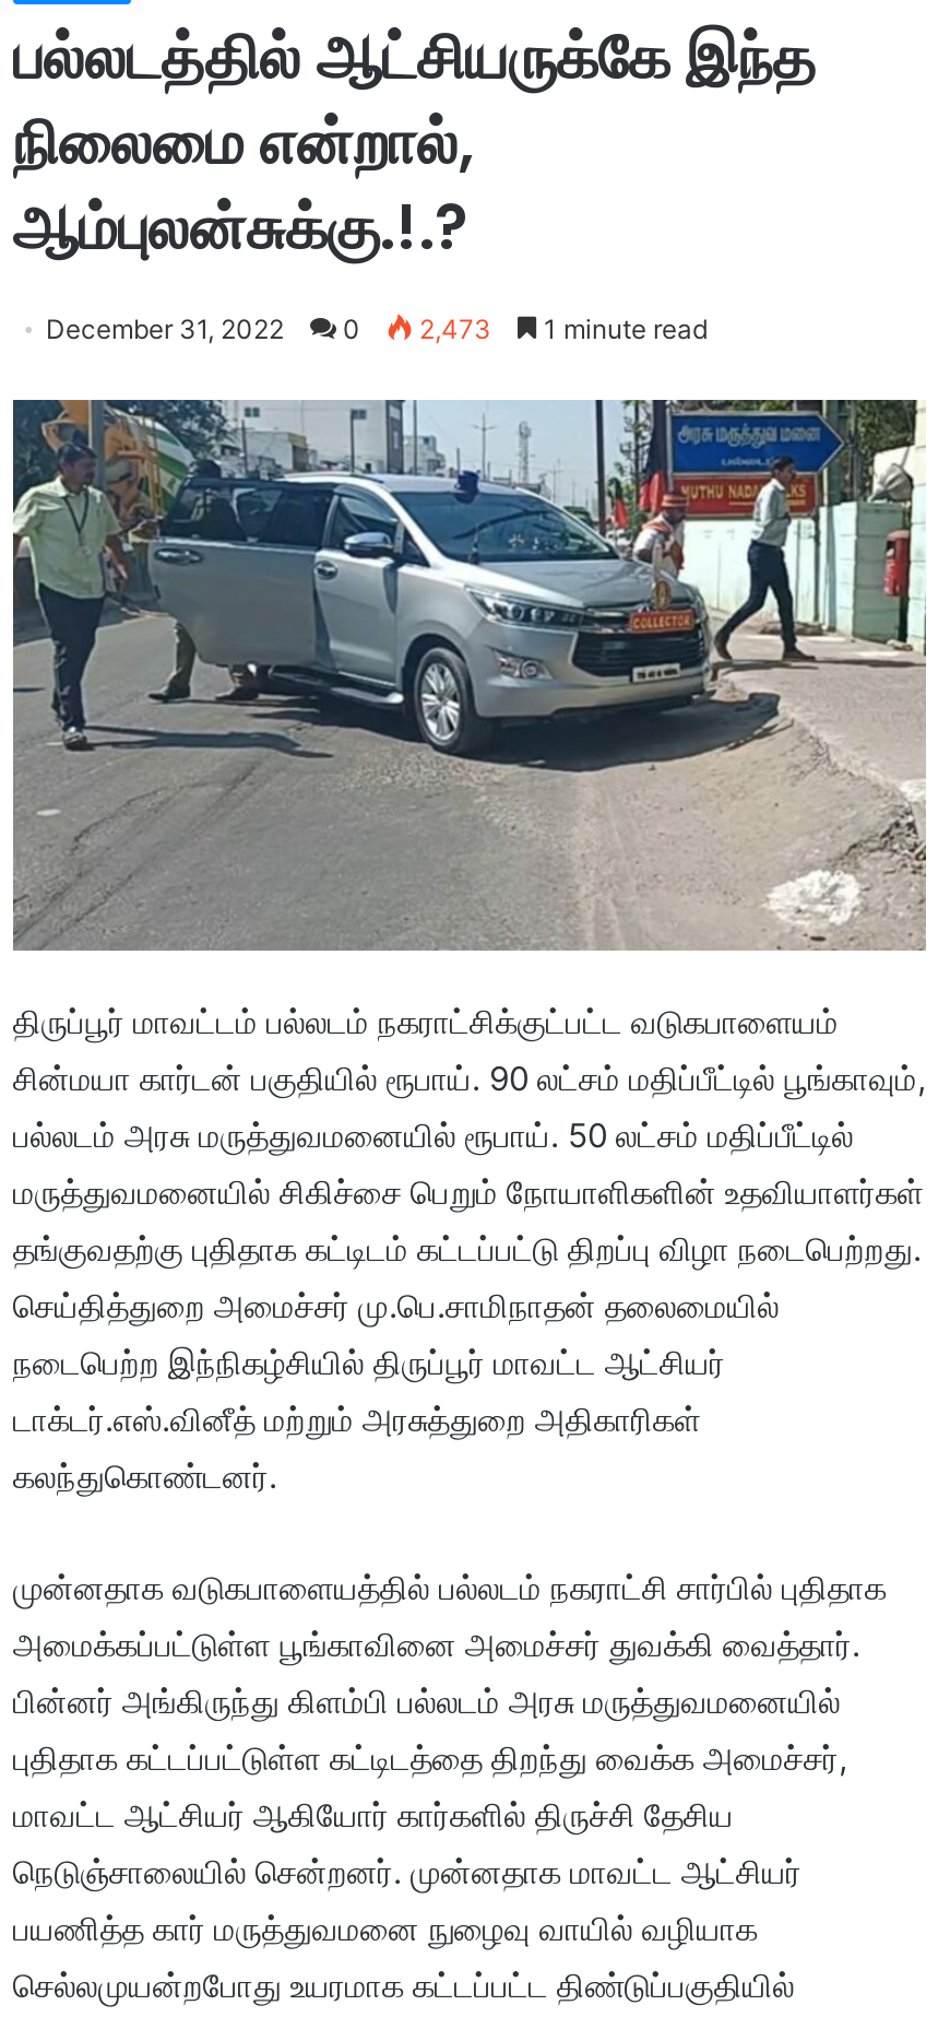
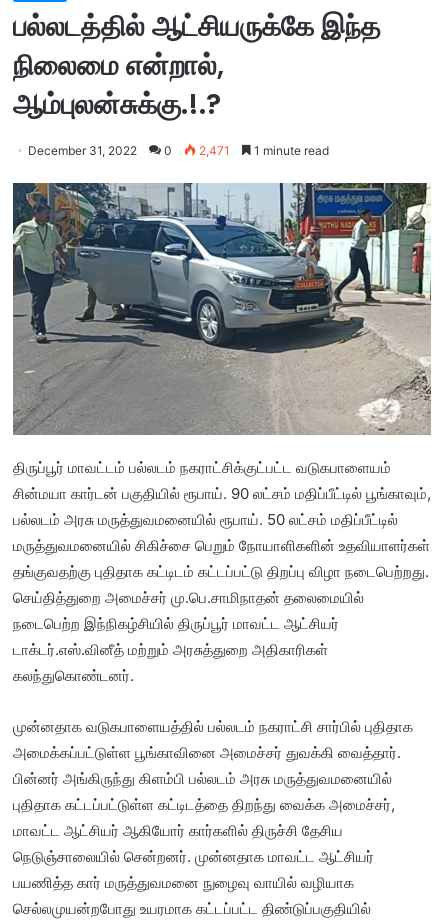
- December 31, 2022 0 2,473 1 minute read
+ December 31, 2022 0 2,471 1 minute read
